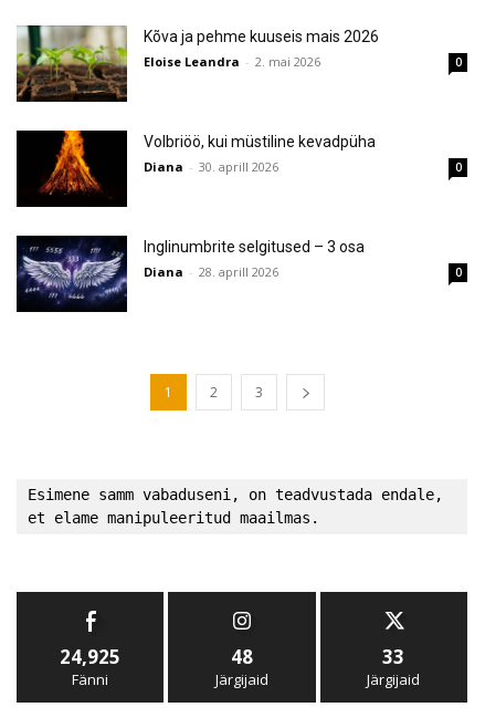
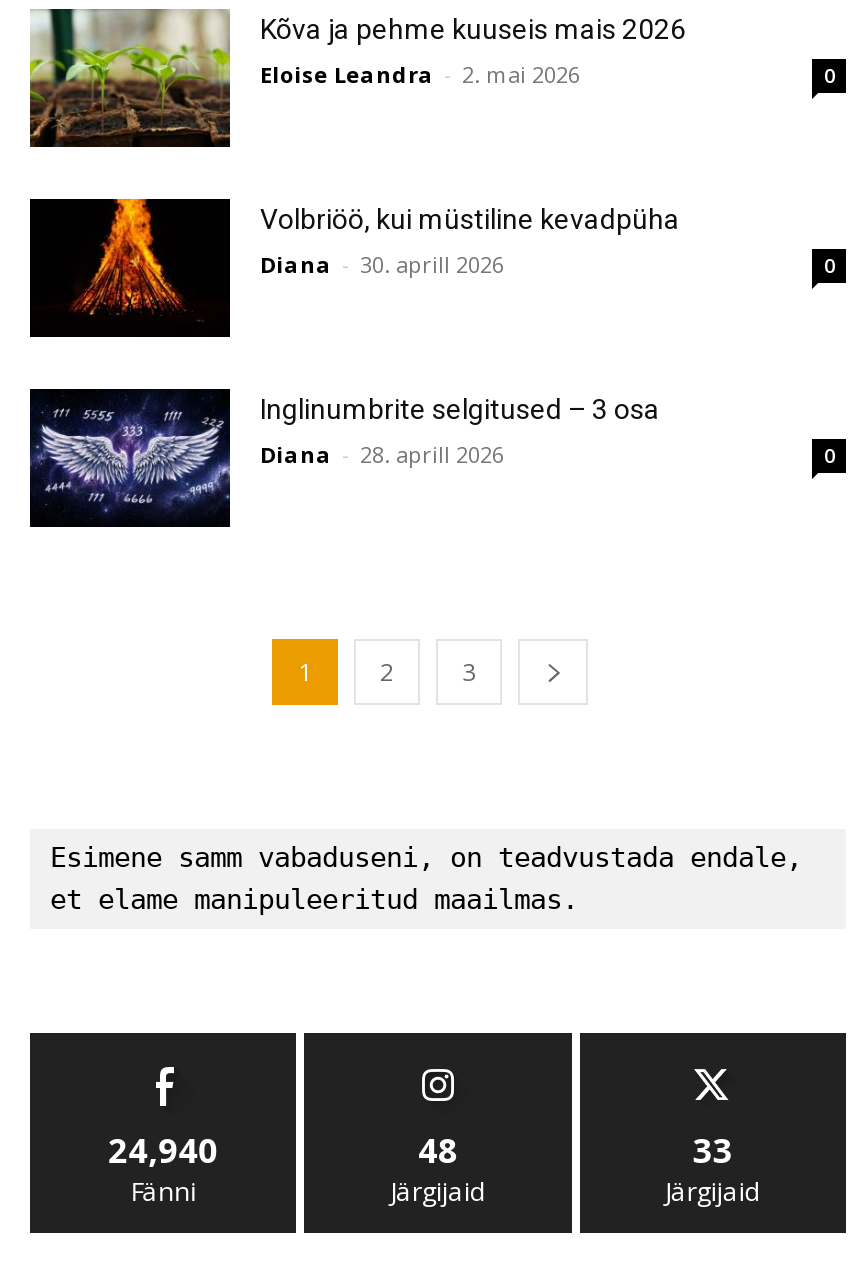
- 24,925
+ 24,940
